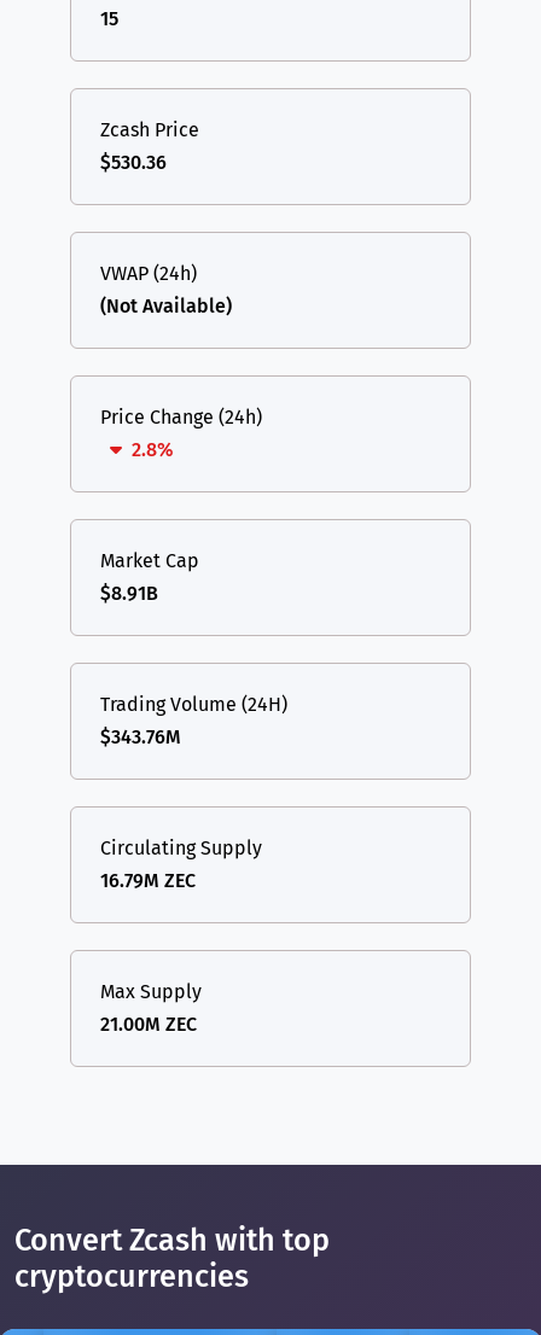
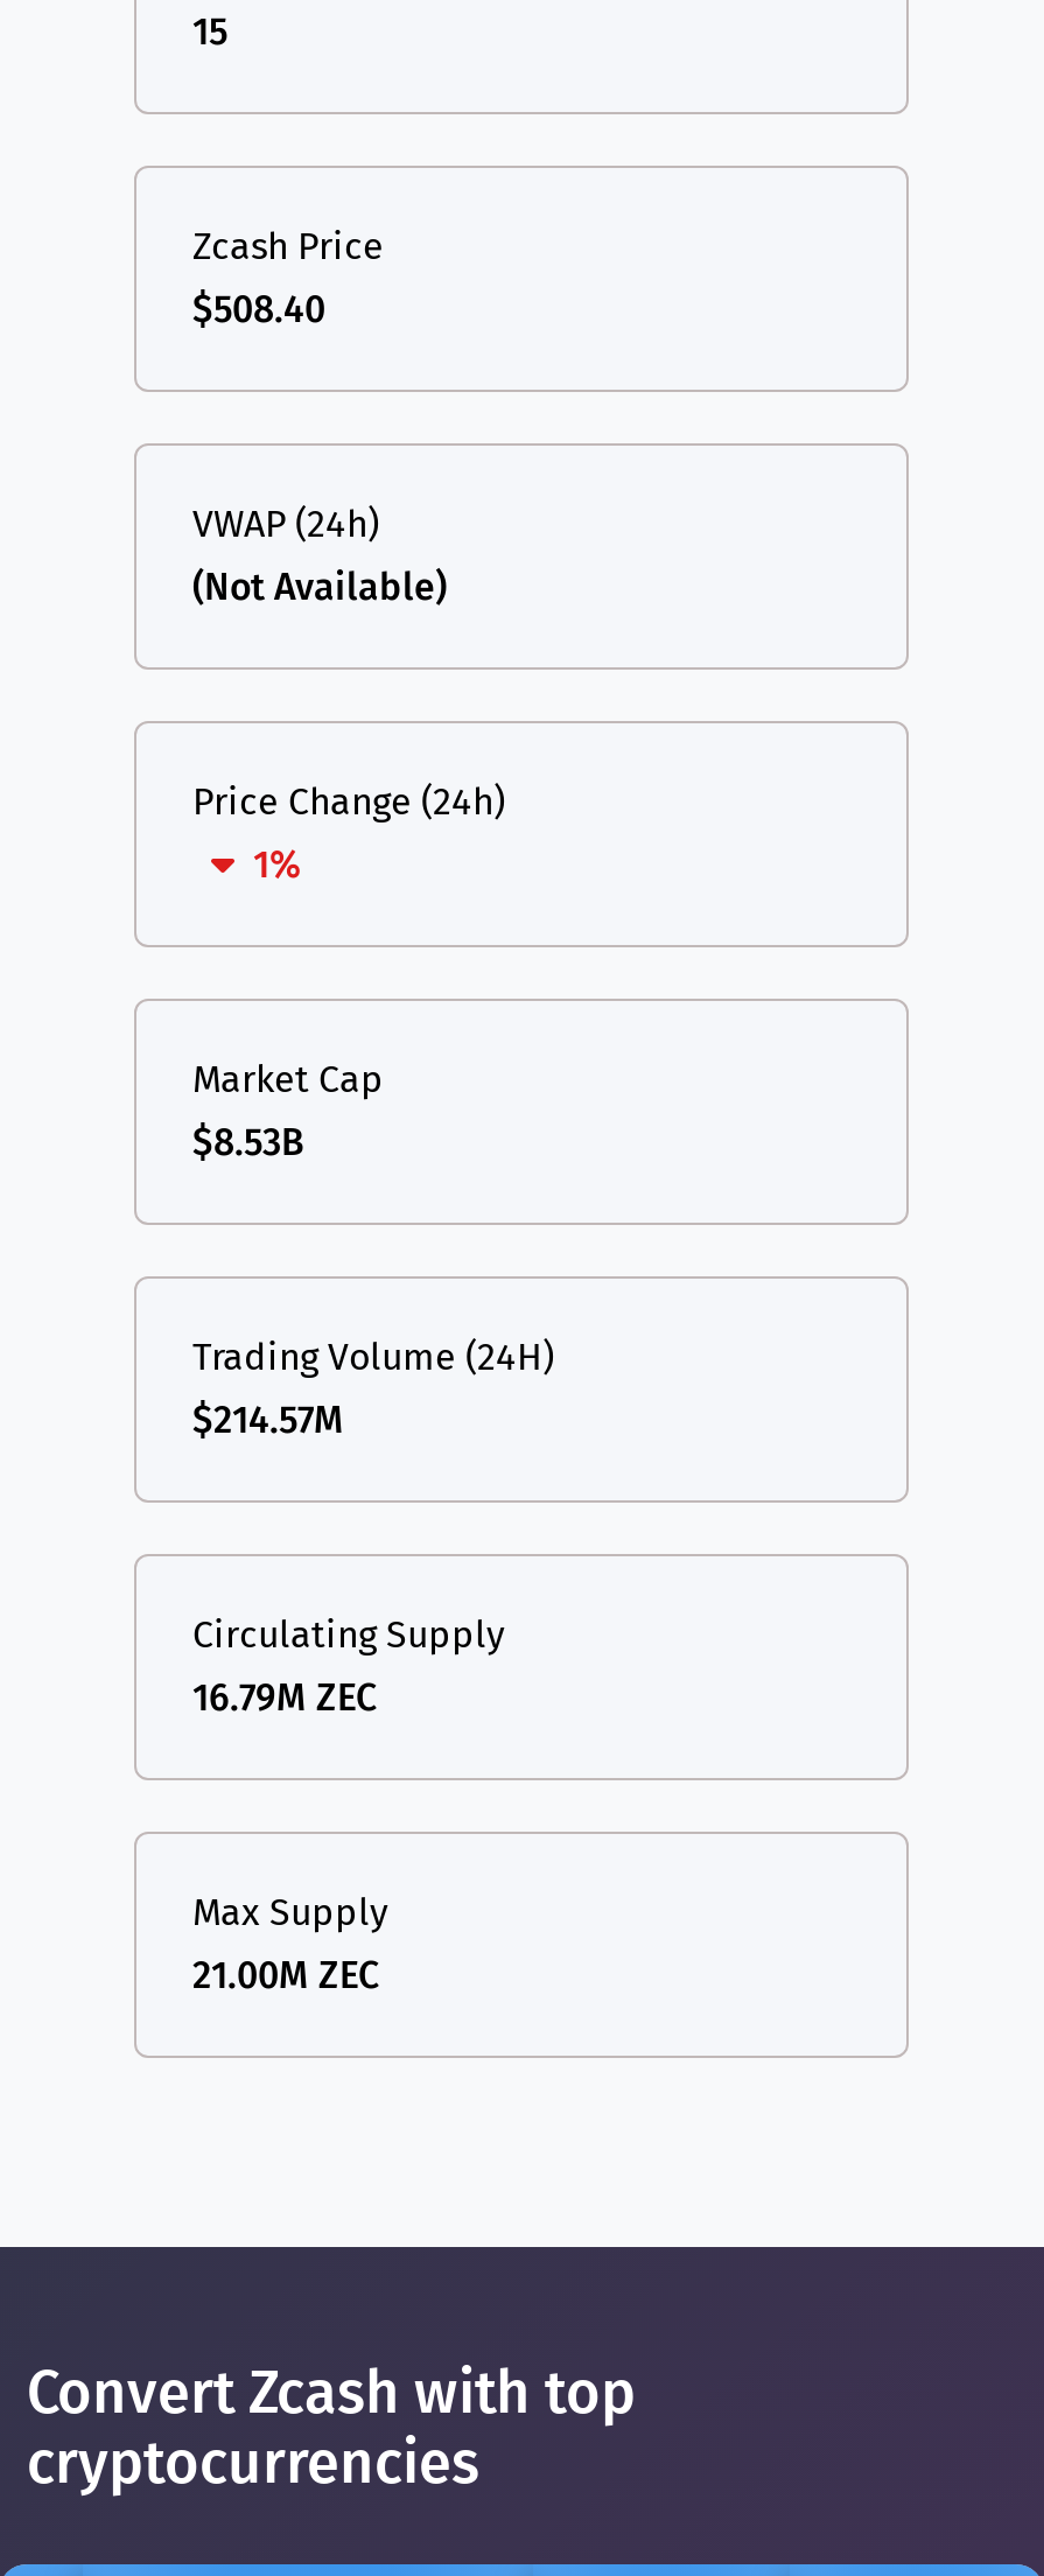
- $530.36
+ $508.40

- 2.8%
+ 1%

- $8.91B
+ $8.53B

- $343.76M
+ $214.57M
